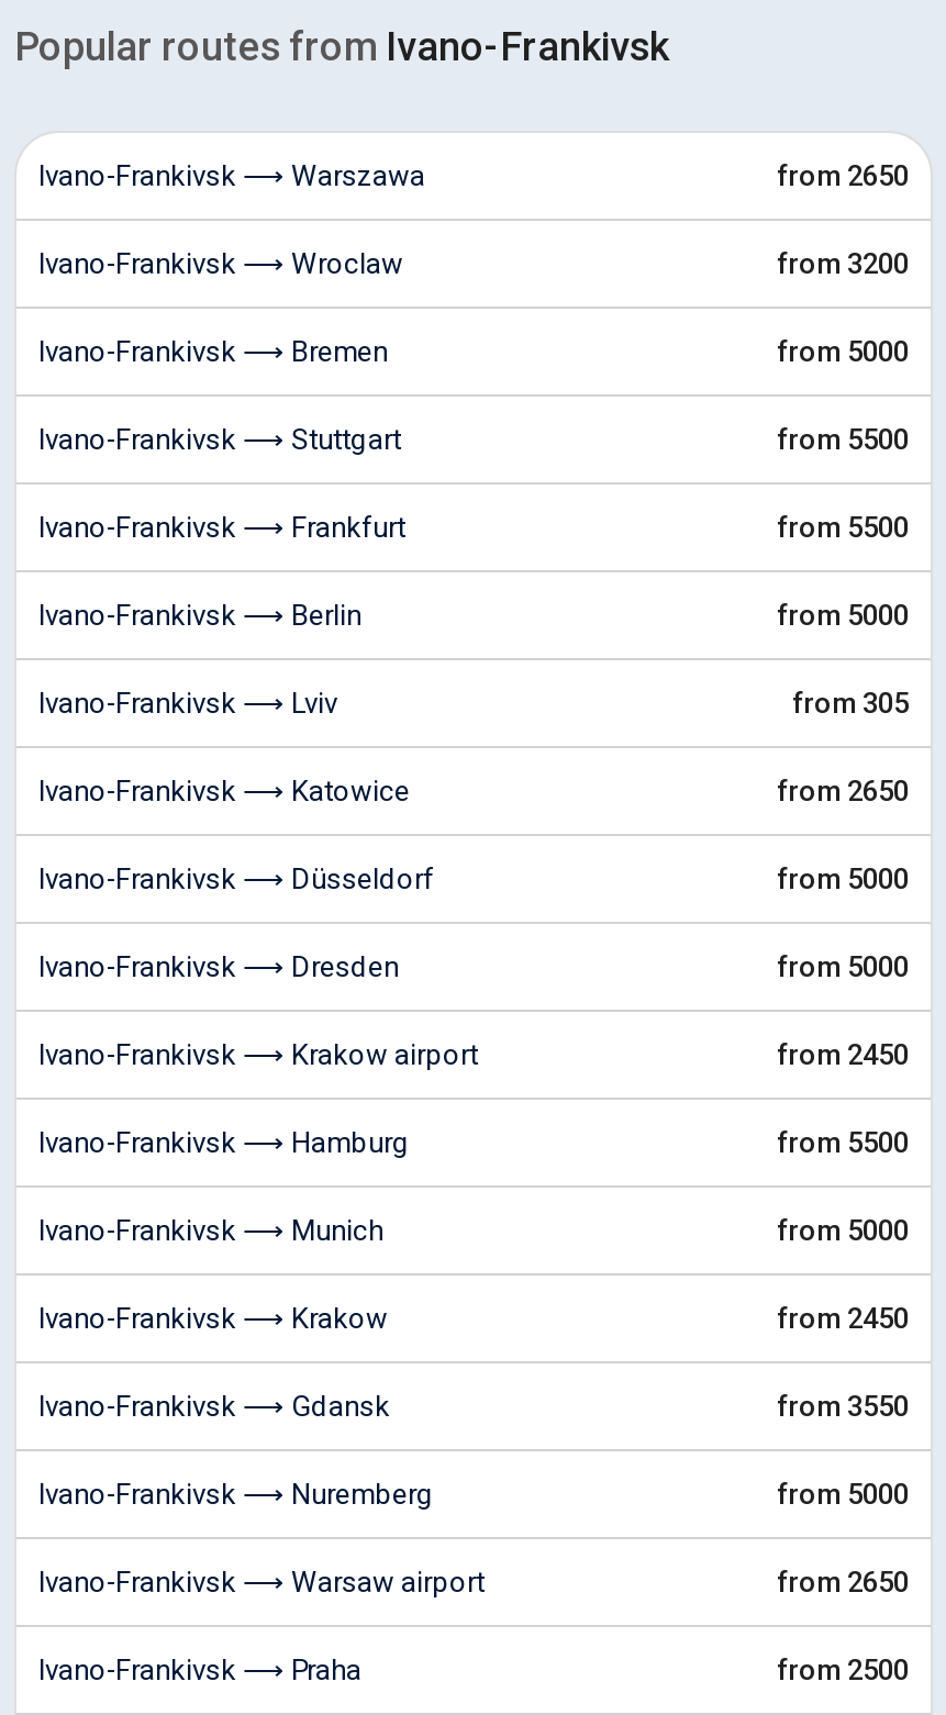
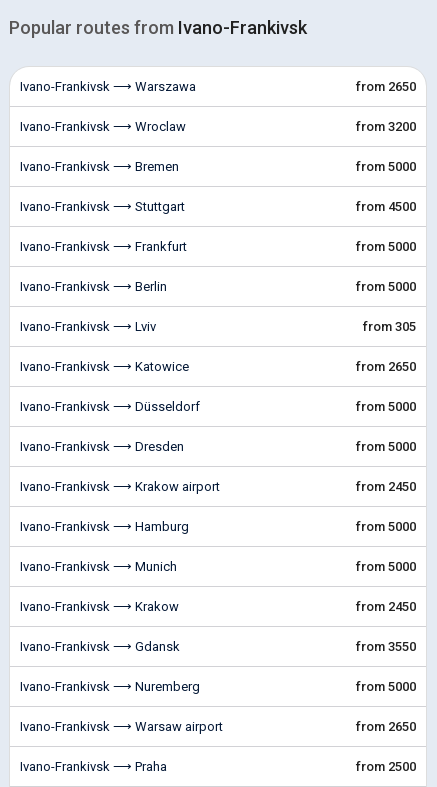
- from 5500
+ from 4500

- from 5500
+ from 5000

- from 5500
+ from 5000
